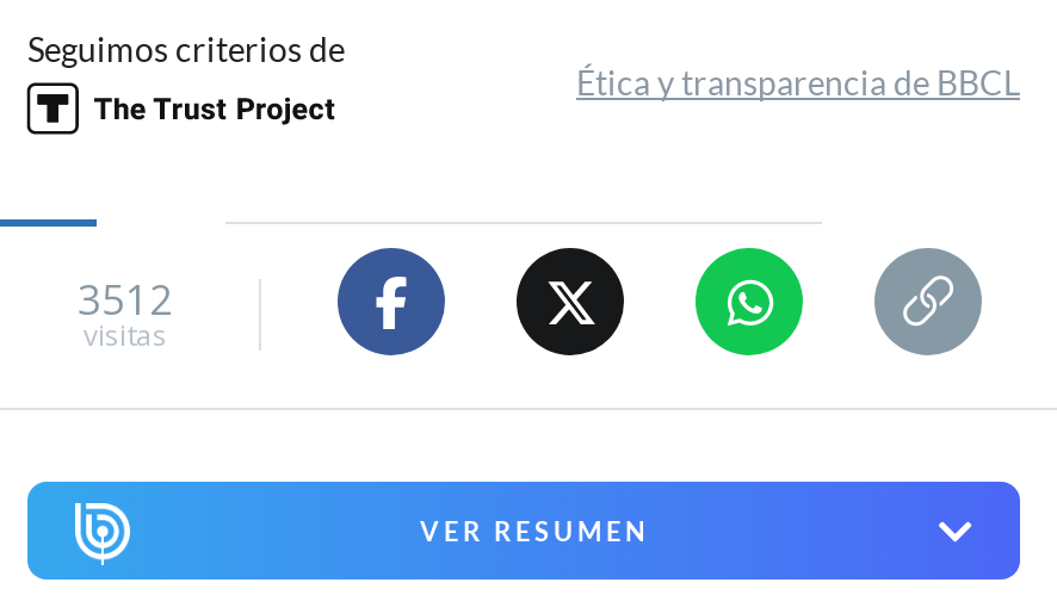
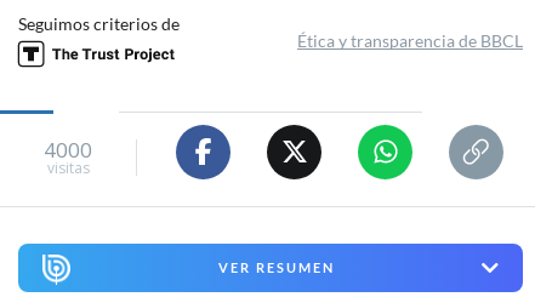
- 3512
+ 4000
